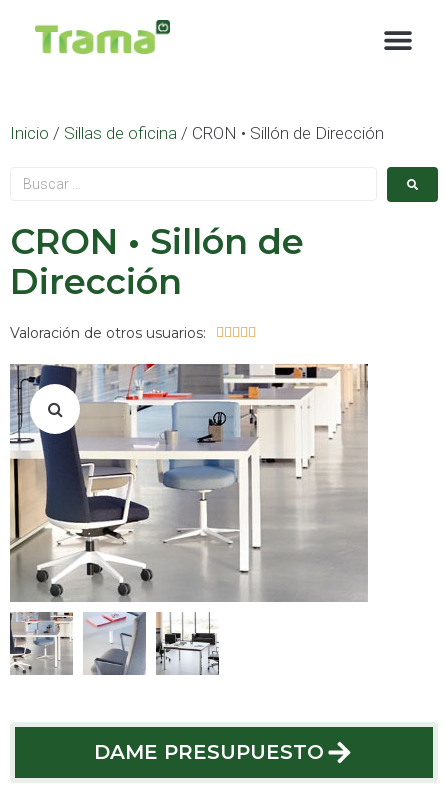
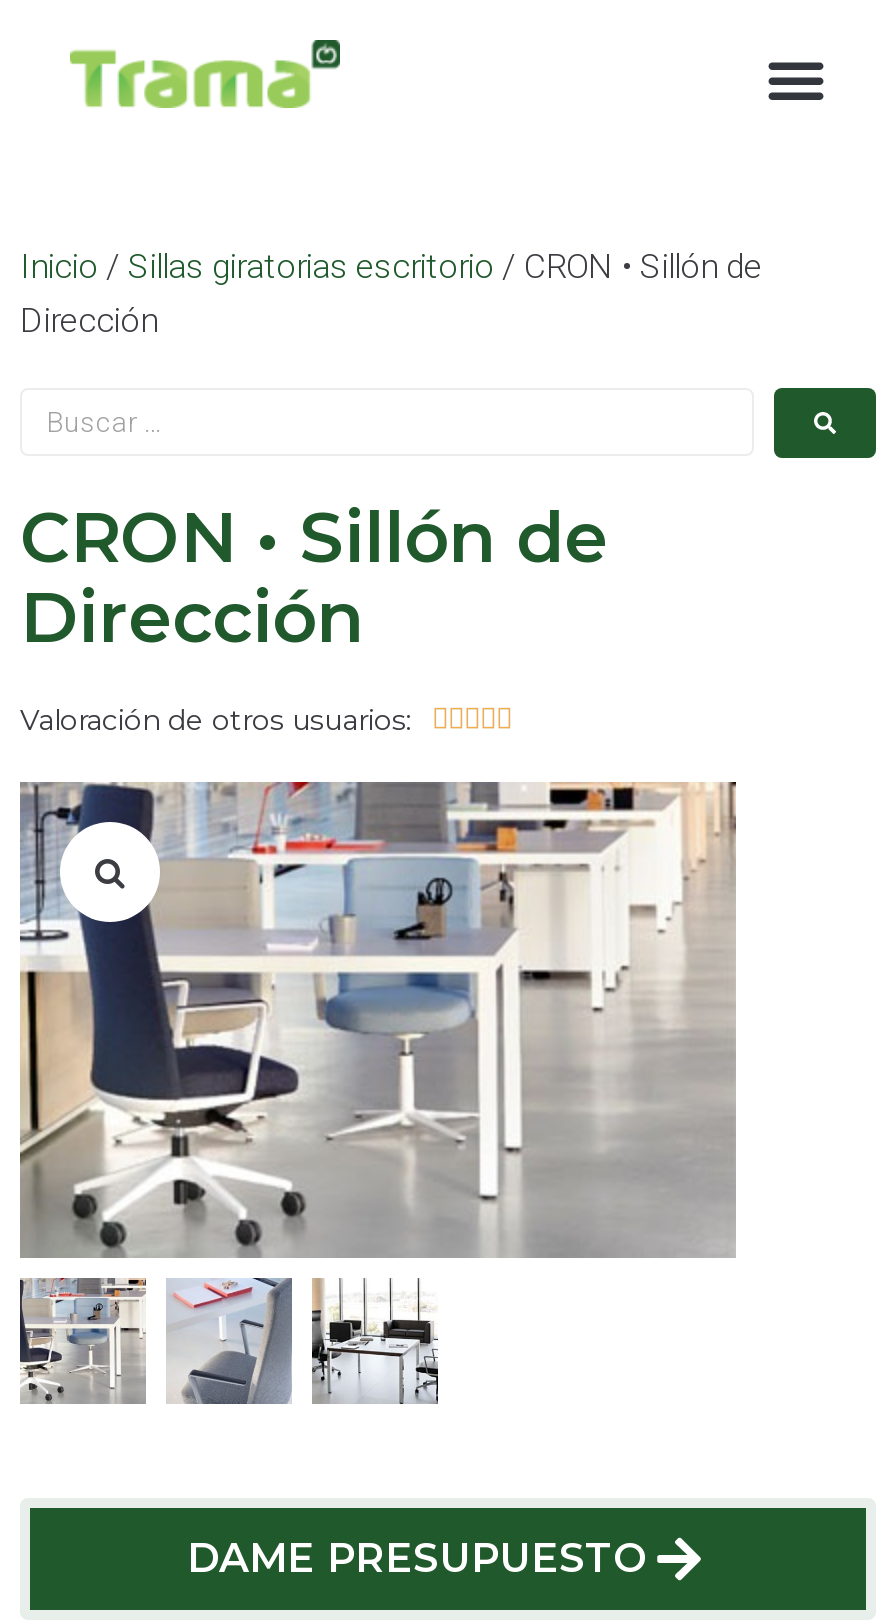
- Inicio / Sillas de oficina / CRON • Sillón de Dirección
+ Inicio / Sillas giratorias escritorio / CRON • Sillón de
+ Dirección
